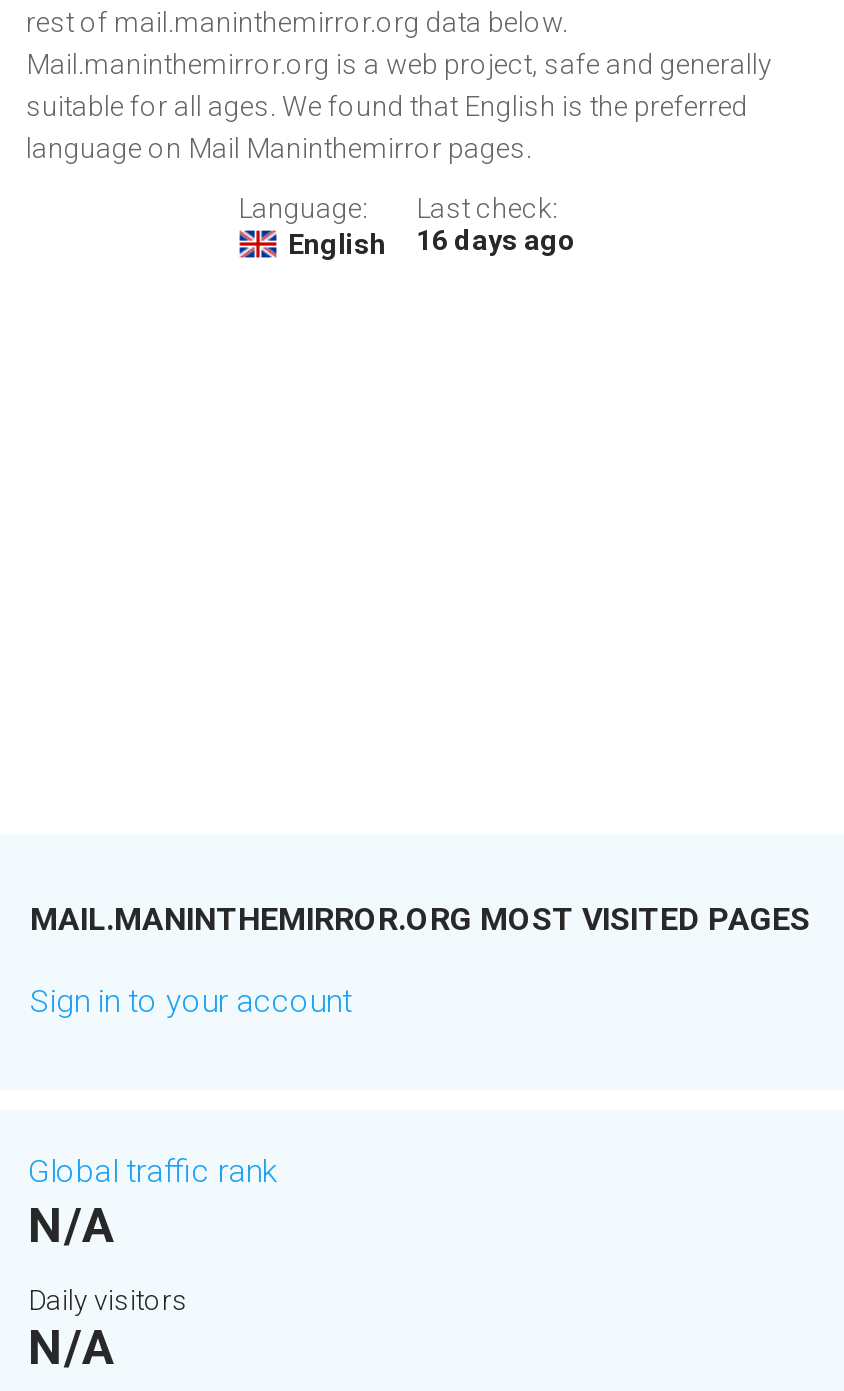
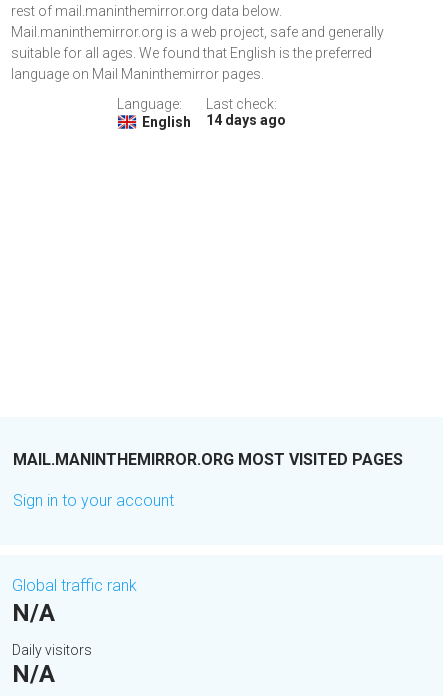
- English 16 days ago
+ English 14 days ago
